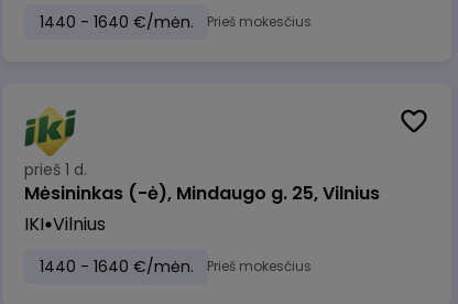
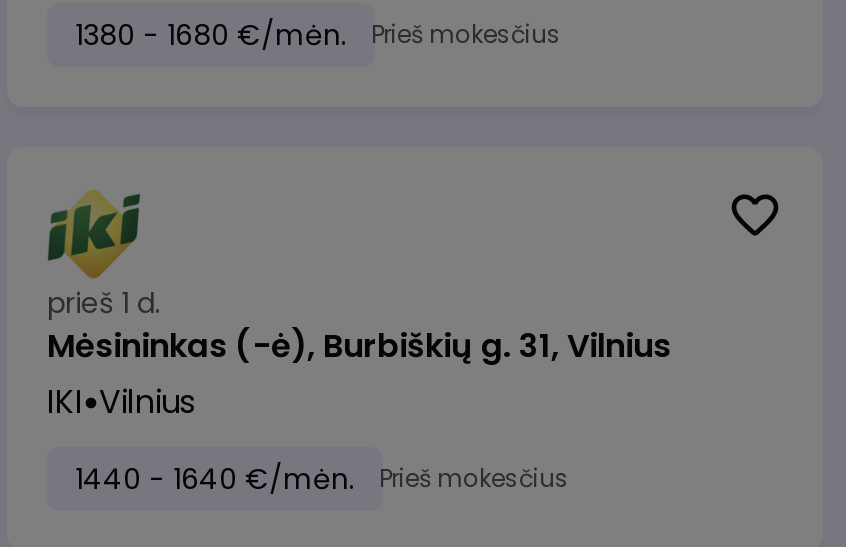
- 1440 - 1640 €/mėn. Prieš mokesčius
+ 1380 - 1680 €/mėn. Prieš mokesčius

- Mėsininkas (-ė), Mindaugo g. 25, Vilnius
+ Mėsininkas (-ė), Burbiškių g. 31, Vilnius
